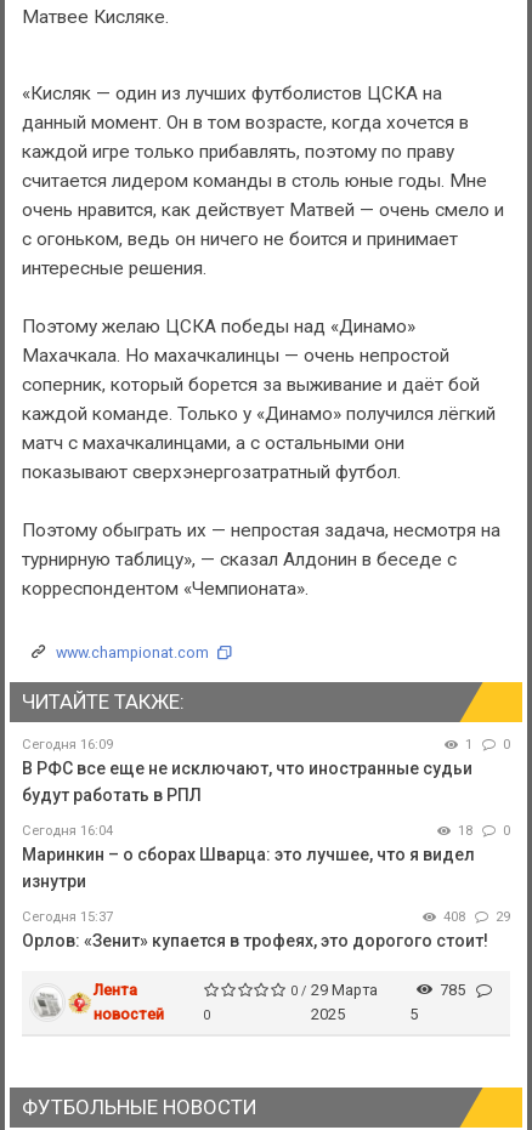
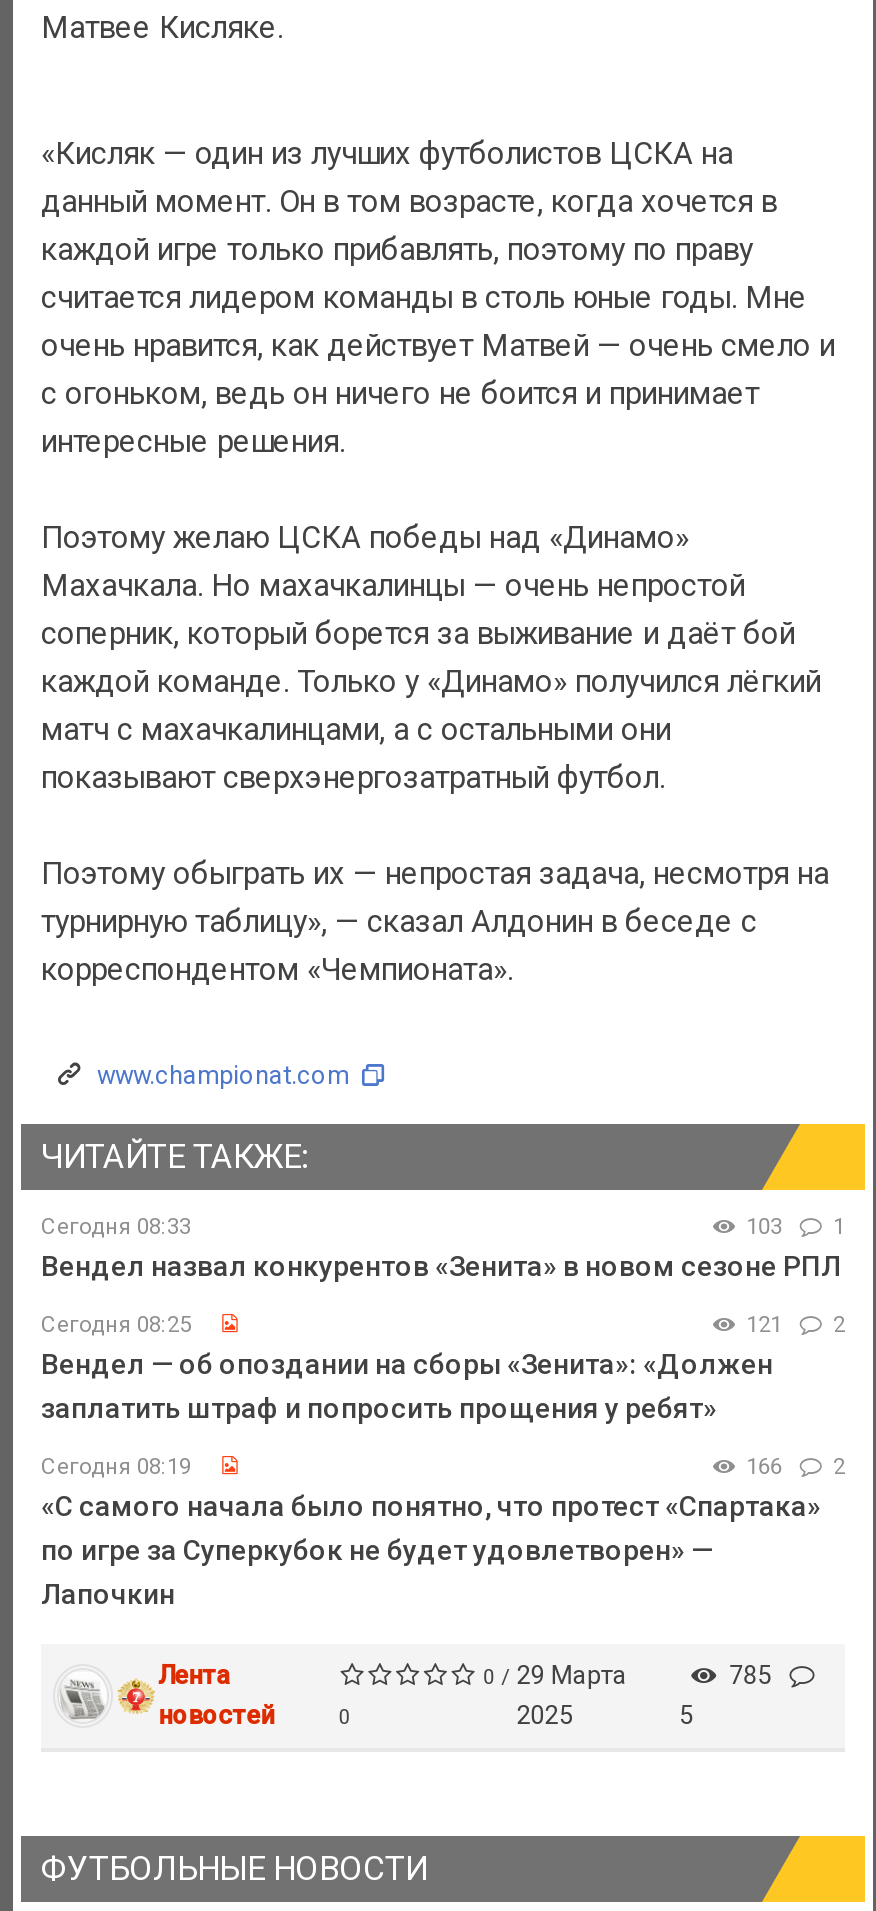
- Сегодня 16:09
+ Сегодня 08:33
+ 103

- 0
- В РФС все еще не исключают, что иностранные судьи
- будут работать в РПЛ
+ Вендел назвал конкурентов «Зенита» в новом сезоне РПЛ

- Сегодня 16:04
- 18
- 0
- Маринкин – о сборах Шварца: это лучшее, что я видел
- изнутри
+ Сегодня 08:25
+ 121
+ 2
+ Вендел — об опоздании на сборы «Зенита»: «Должен
+ заплатить штраф и попросить прощения у ребят»

- Сегодня 15:37
- 408
- 29
- Орлов: «Зенит» купается в трофеях, это дорогого стоит!
+ Сегодня 08:19
+ 166
+ 2
+ «С самого начала было понятно, что протест «Спартака»
+ по игре за Суперкубок не будет удовлетворен» —
+ Лапочкин
